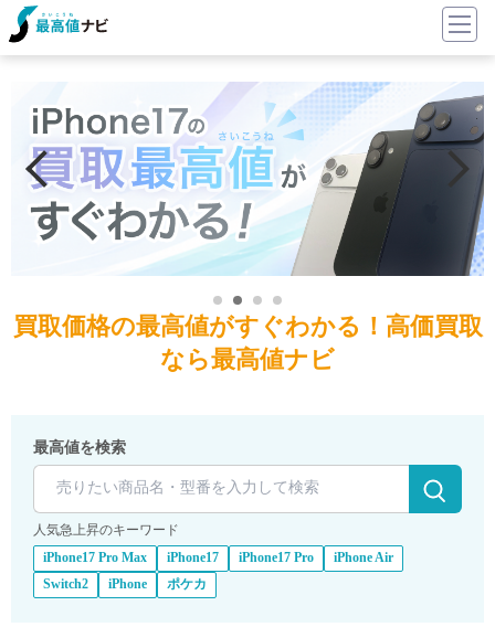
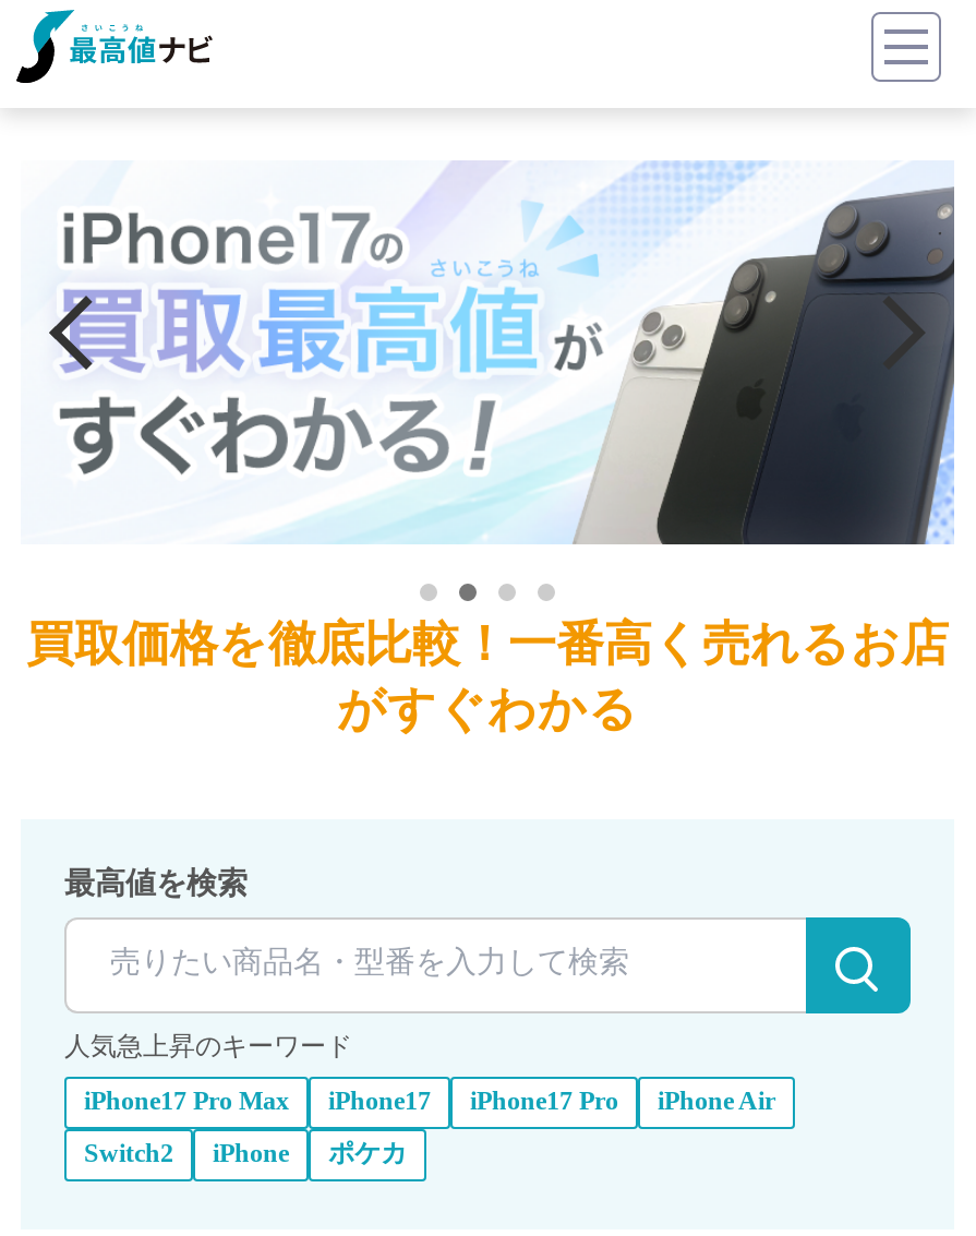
- 買取価格の最高値がすぐわかる！高価買取
- なら最高値ナビ
+ 買取価格を徹底比較！一番高く売れるお店
+ がすぐわかる
